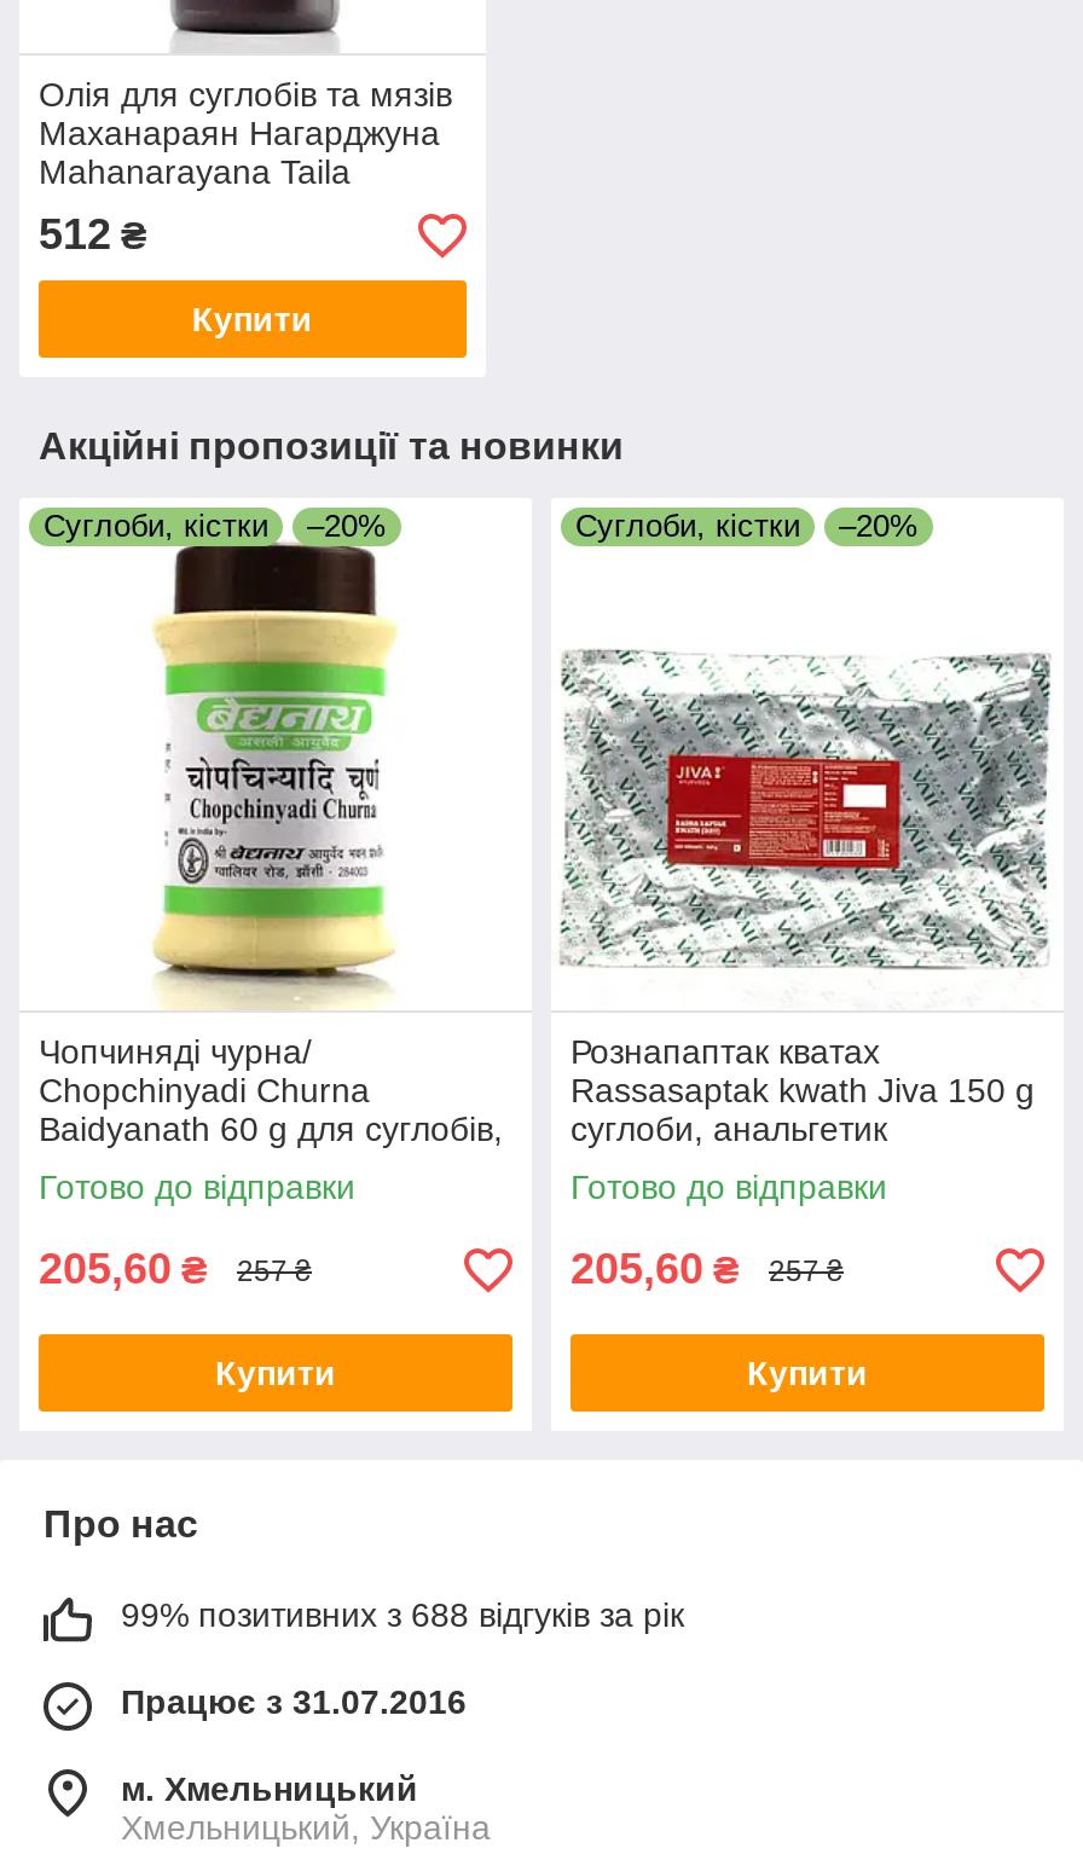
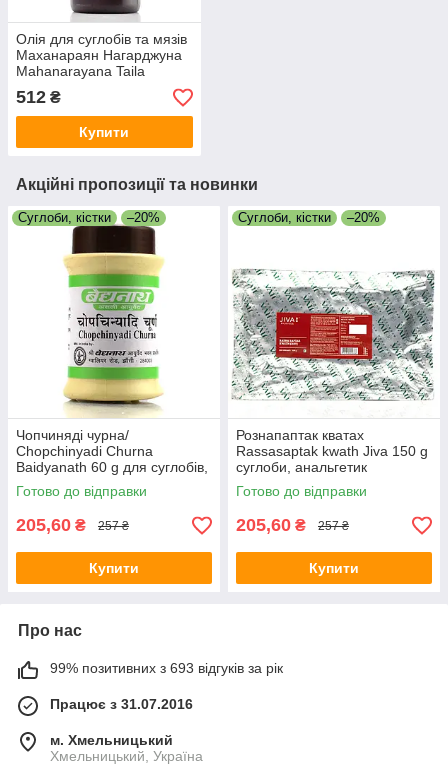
- 99% позитивних з 688 відгуків за рік
+ 99% позитивних з 693 відгуків за рік
